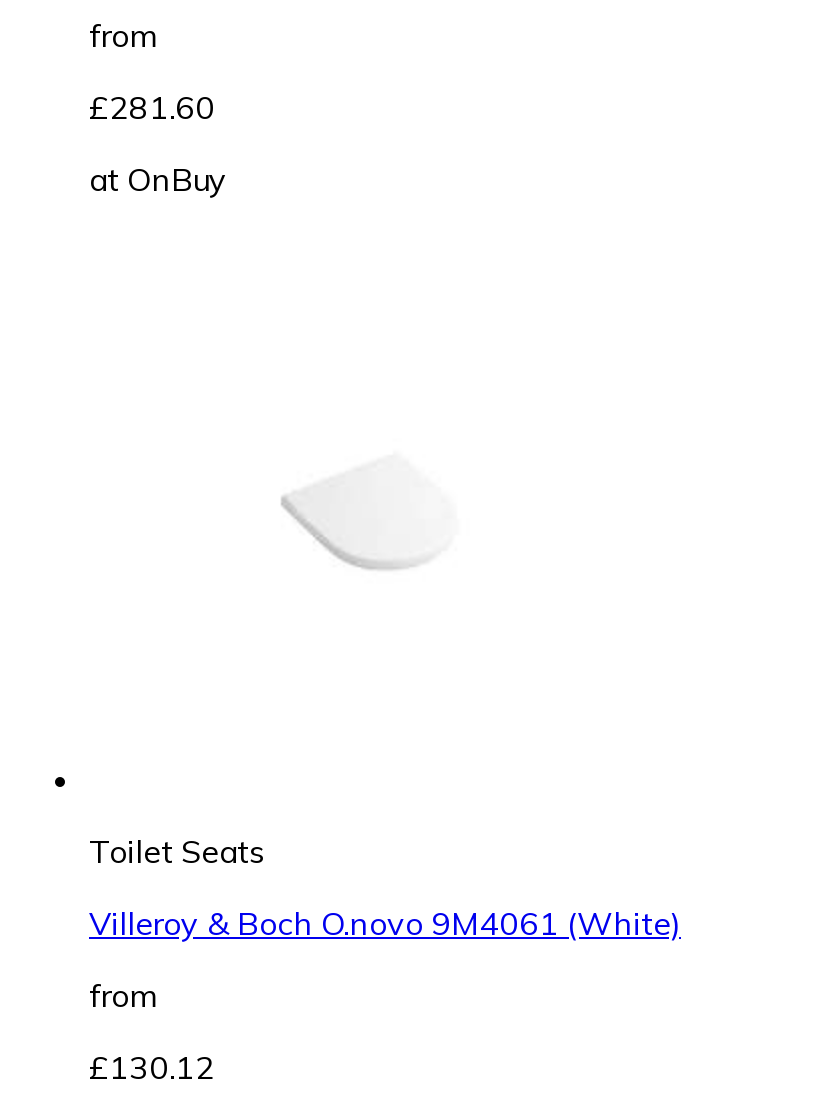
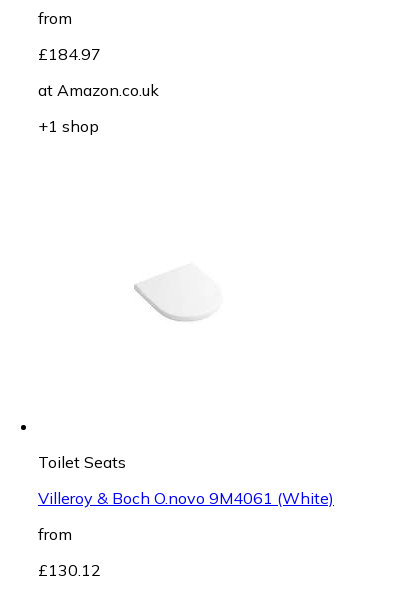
- £281.60
- at OnBuy
+ £184.97
+ at Amazon.co.uk
+ +1 shop
